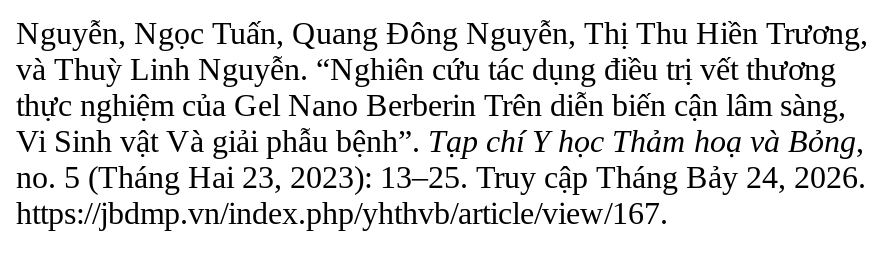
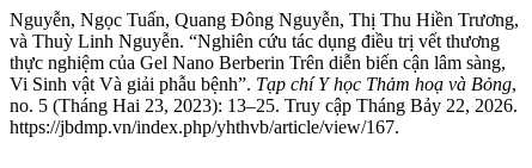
- no. 5 (Tháng Hai 23, 2023): 13–25. Truy cập Tháng Bảy 24, 2026.
+ no. 5 (Tháng Hai 23, 2023): 13–25. Truy cập Tháng Bảy 22, 2026.
